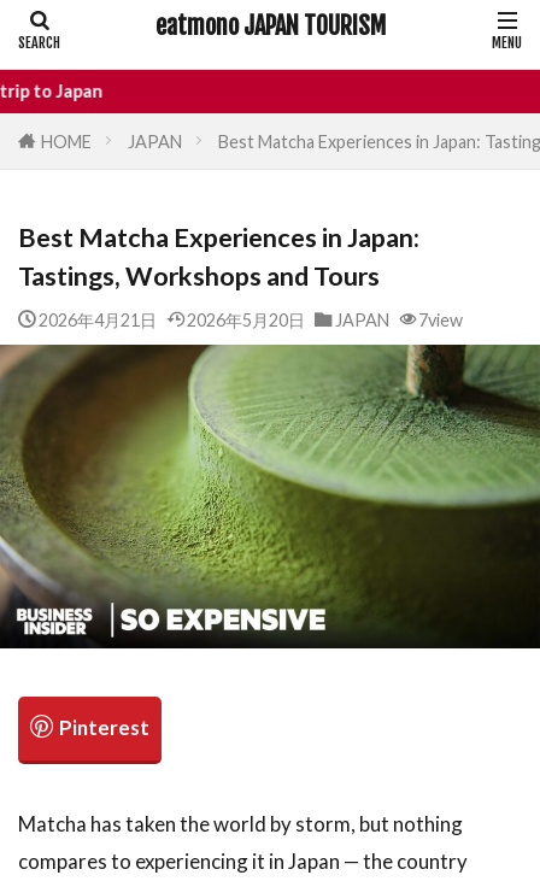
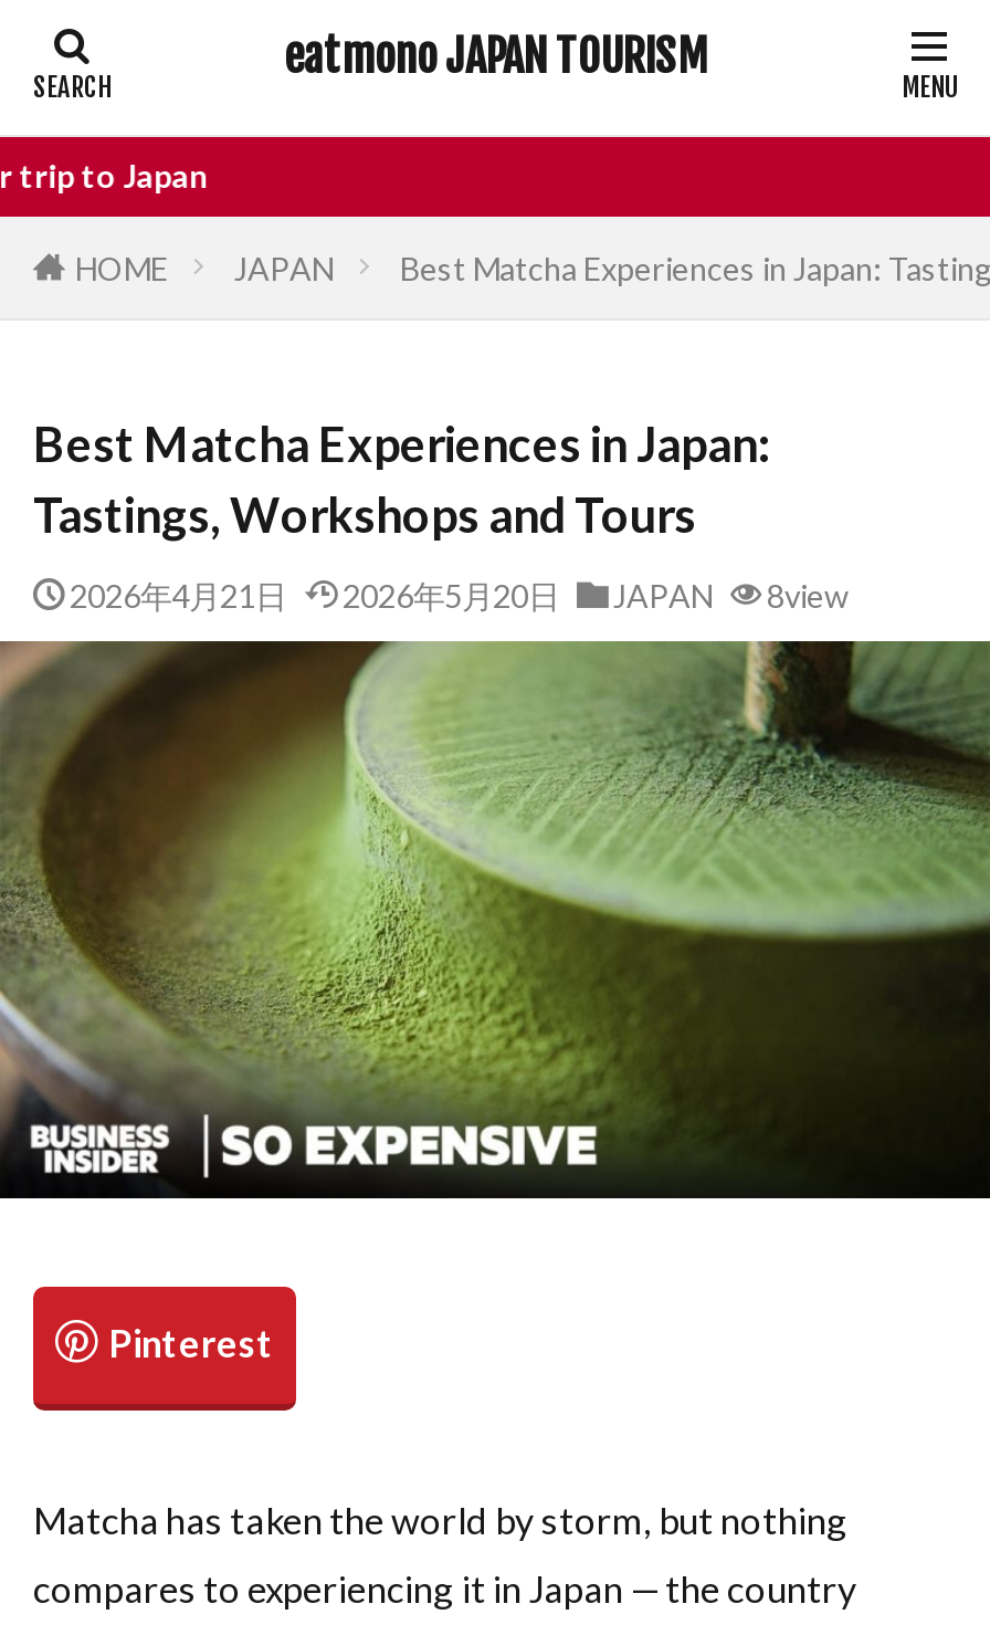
- 7view
+ 8view
